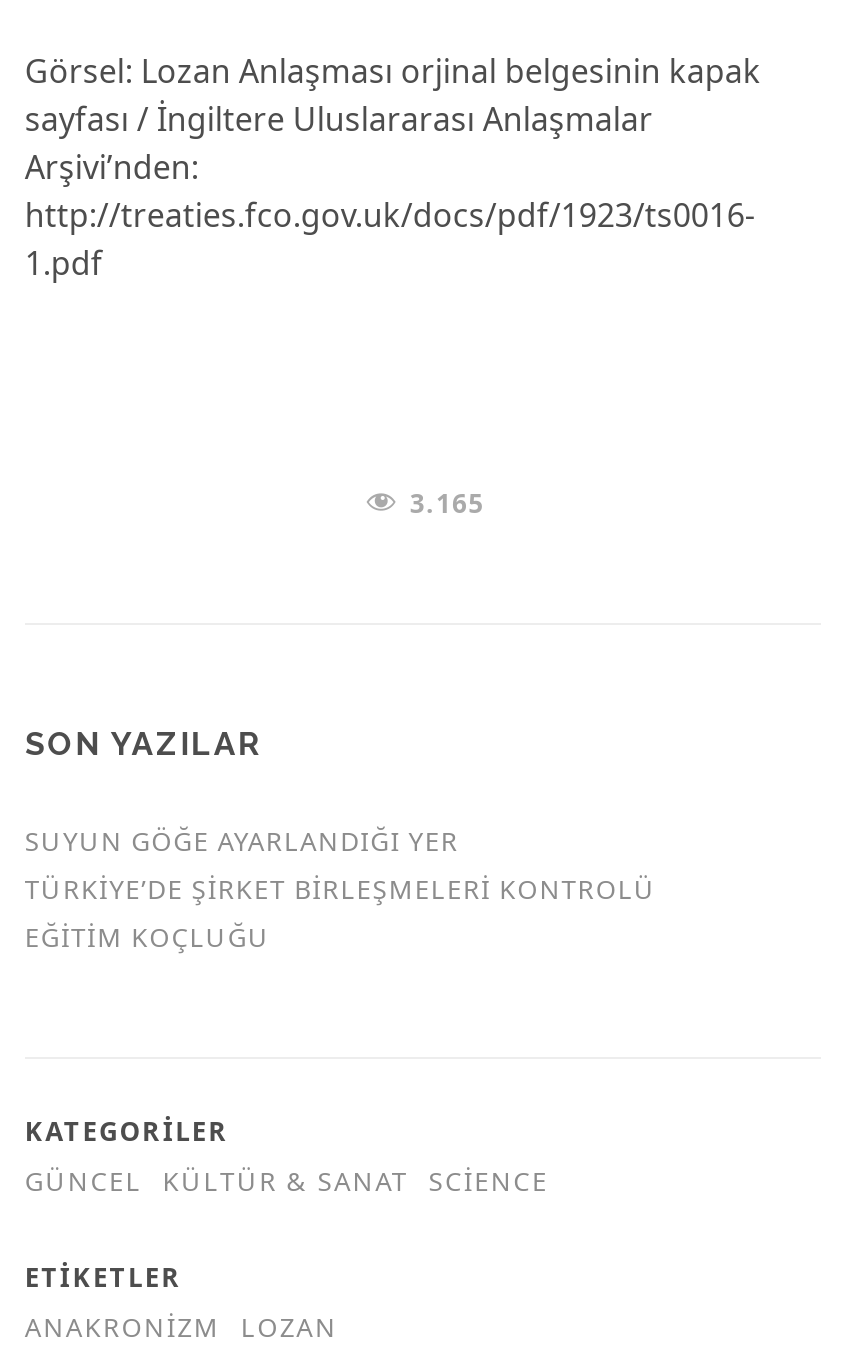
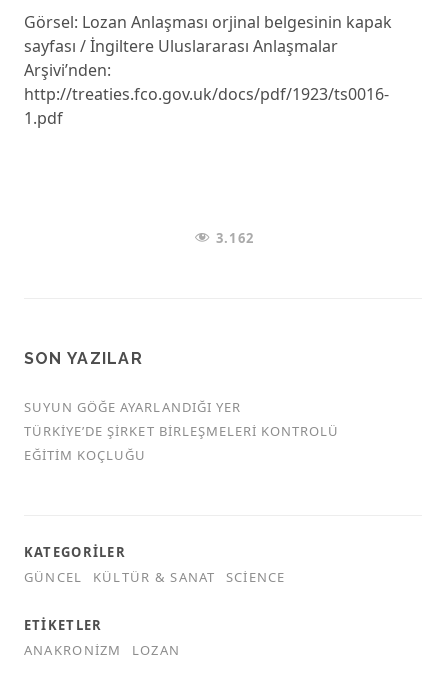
- 3.165
+ 3.162
